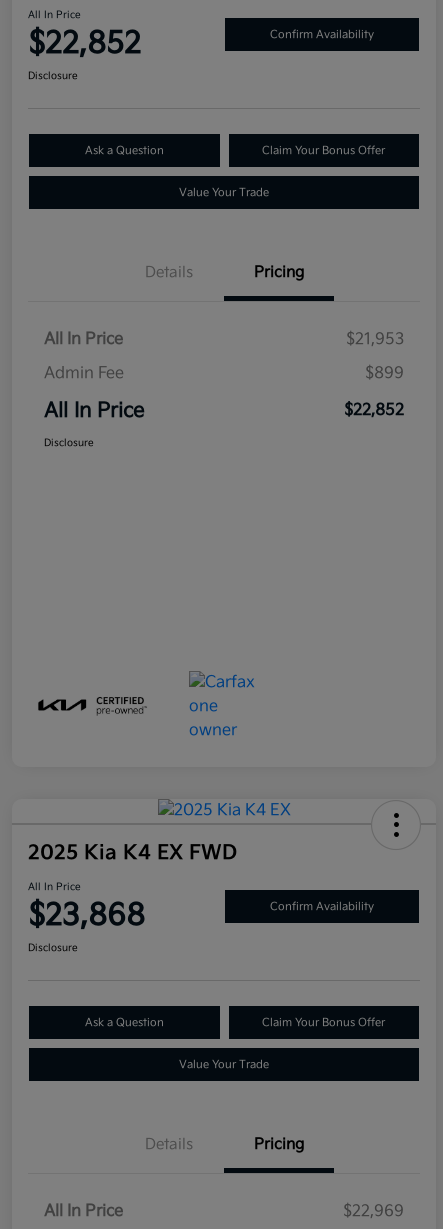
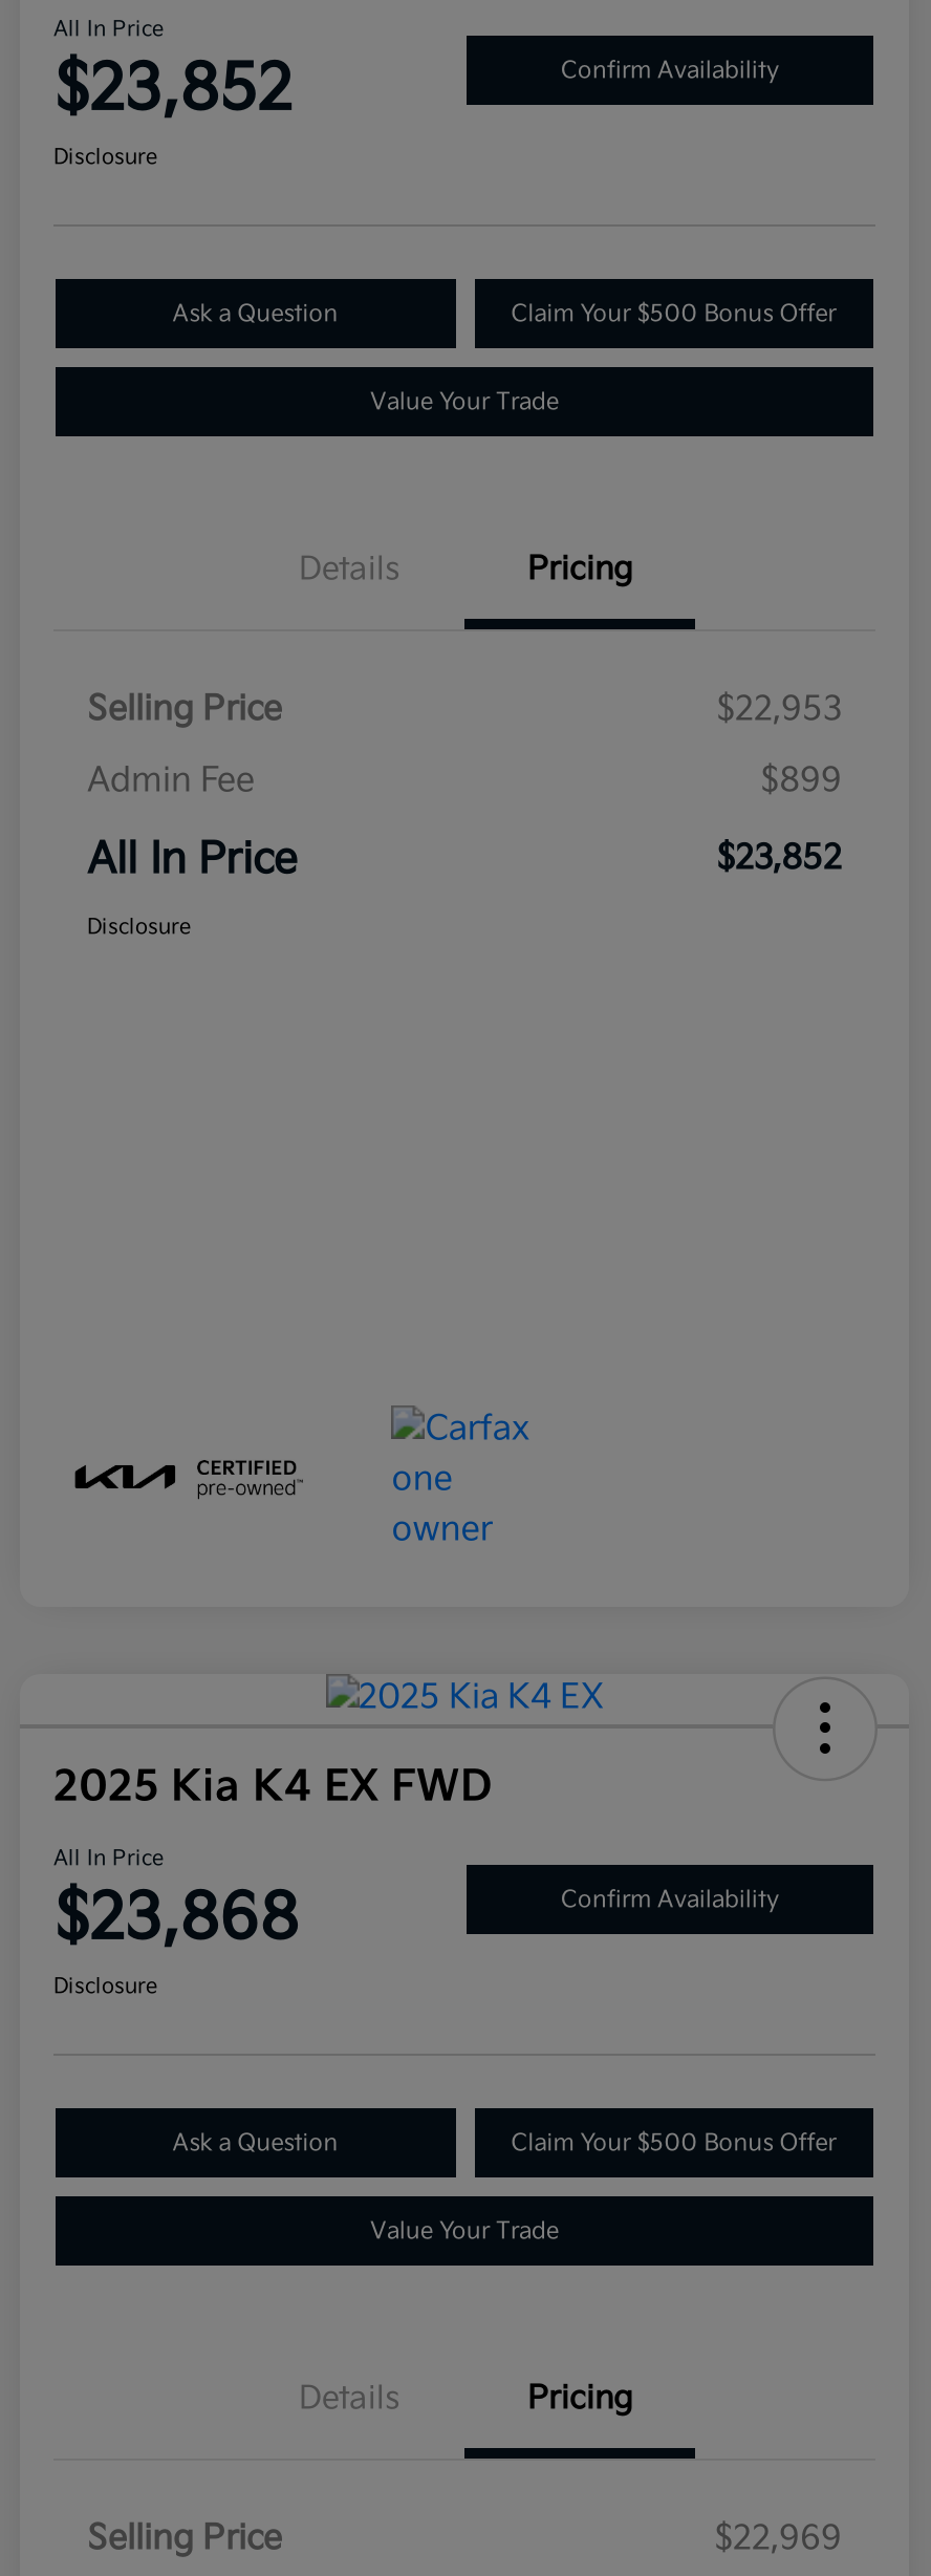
- $22,852
+ $23,852

- Claim Your Bonus Offer
+ Claim Your $500 Bonus Offer

- All In Price
- $21,953
+ Selling Price
+ $22,953

- $22,852
+ $23,852

- Claim Your Bonus Offer
+ Claim Your $500 Bonus Offer

- All In Price
+ Selling Price
